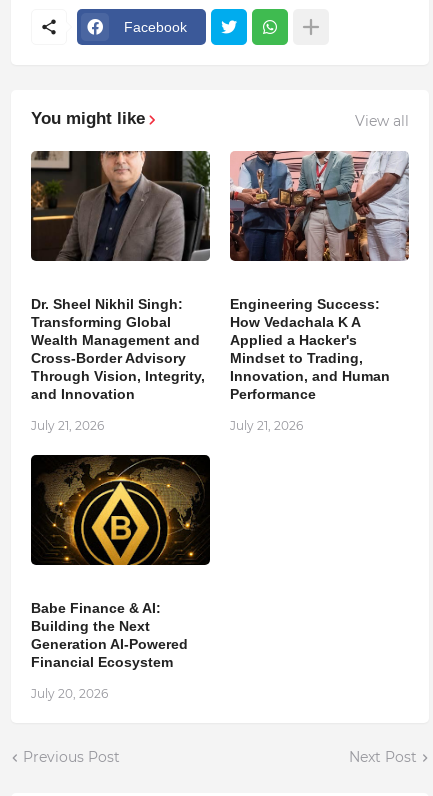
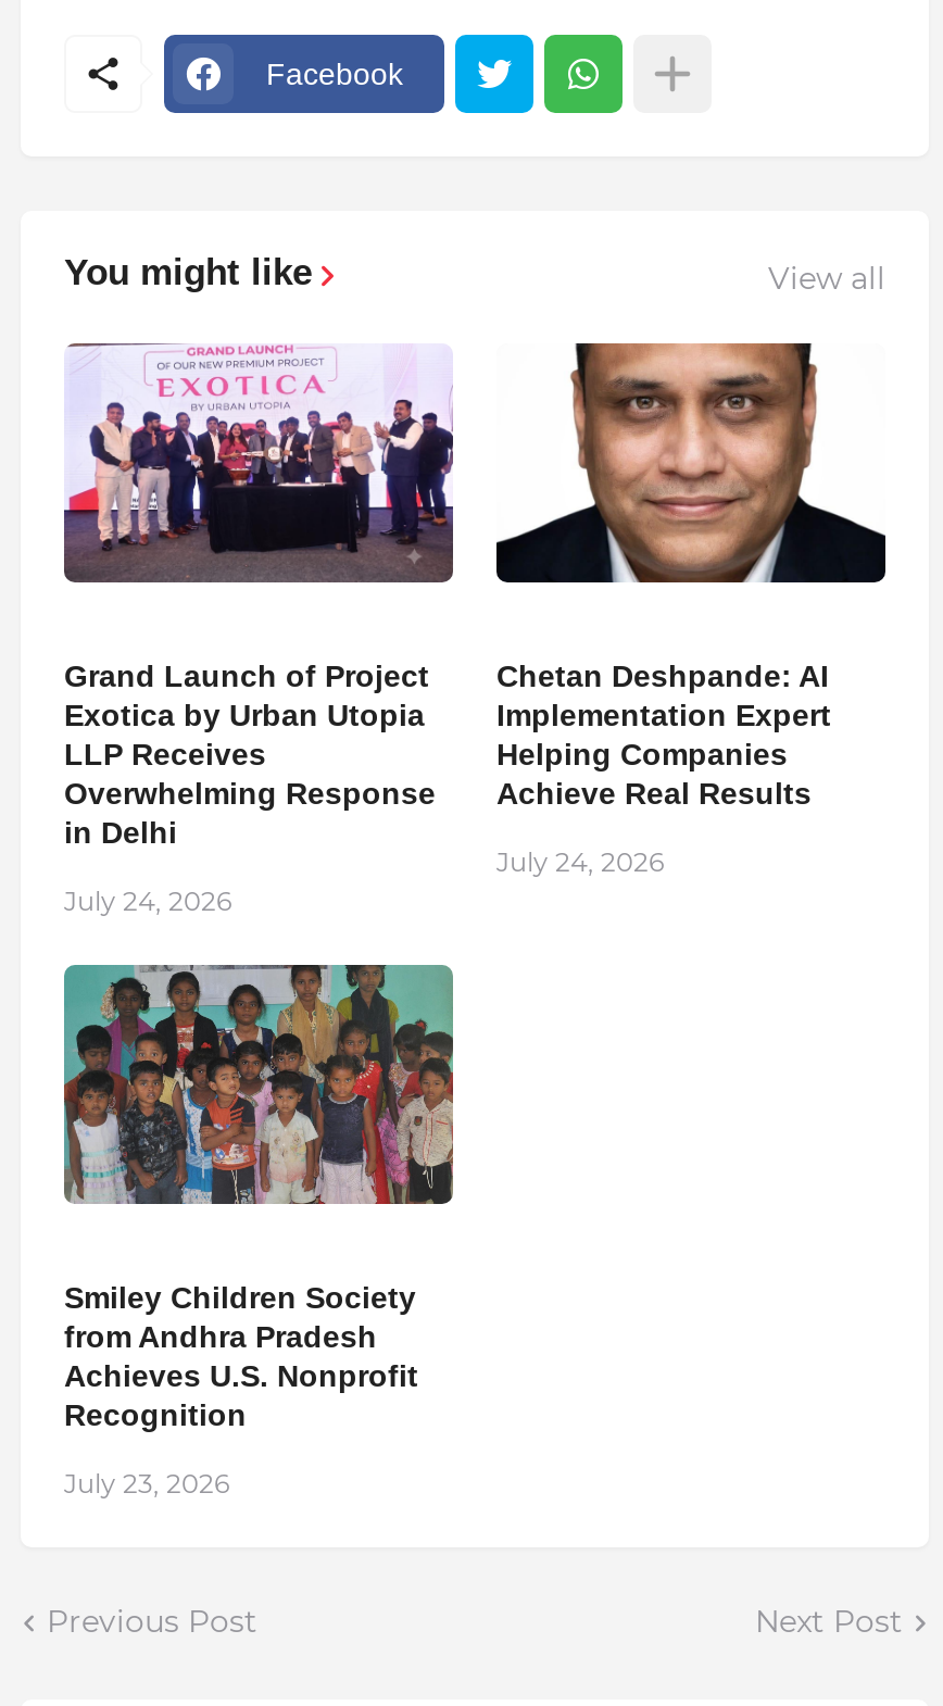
- [image]
- Dr. Sheel Nikhil Singh:
- Transforming Global
- Wealth Management and
- Cross-Border Advisory
- Through Vision, Integrity,
- and Innovation
+ [image]
+ Grand Launch of Project
+ Exotica by Urban Utopia
+ LLP Receives
+ Overwhelming Response
+ in Delhi

- [image]
- Engineering Success:
- How Vedachala K A
- Applied a Hacker's
- Mindset to Trading,
- Innovation, and Human
- Performance
+ [image]
+ Chetan Deshpande: AI
+ Implementation Expert
+ Helping Companies
+ Achieve Real Results

- July 21, 2026
+ July 24, 2026

- July 21, 2026
+ July 24, 2026

- [image]
- Babe Finance & AI:
- Building the Next
- Generation AI-Powered
- Financial Ecosystem
+ [image]
+ Smiley Children Society
+ from Andhra Pradesh
+ Achieves U.S. Nonprofit
+ Recognition

- July 20, 2026
+ July 23, 2026
